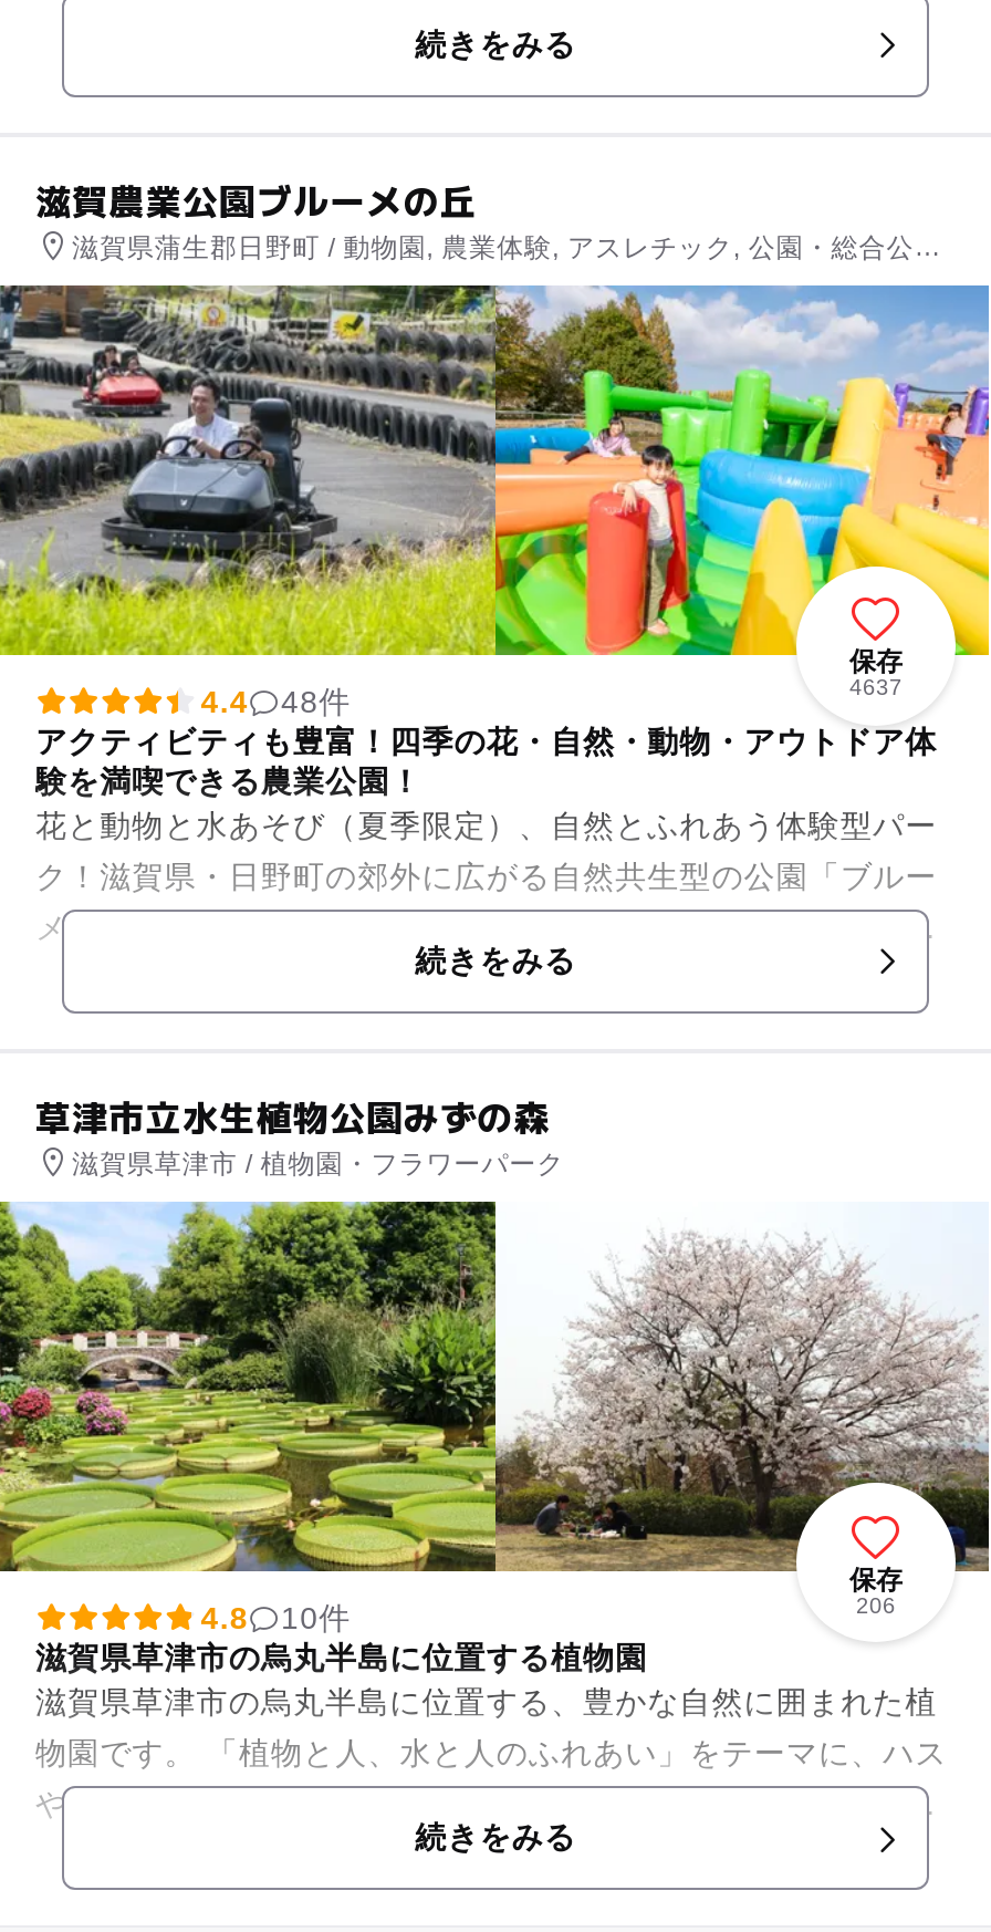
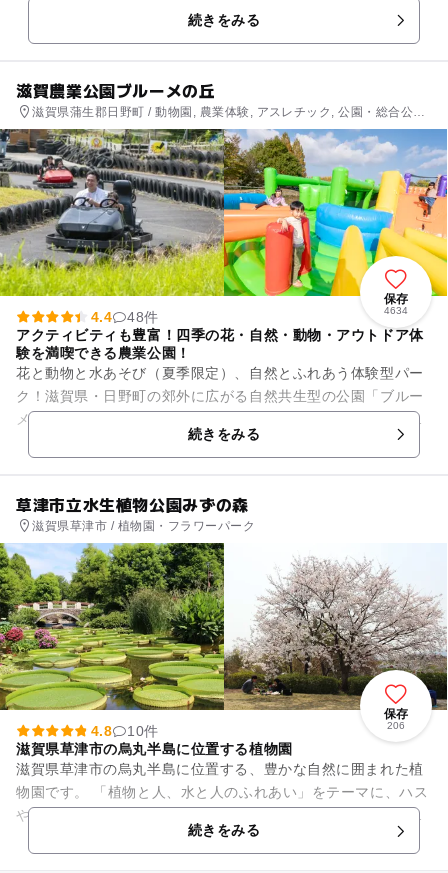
- 4637
+ 4634
